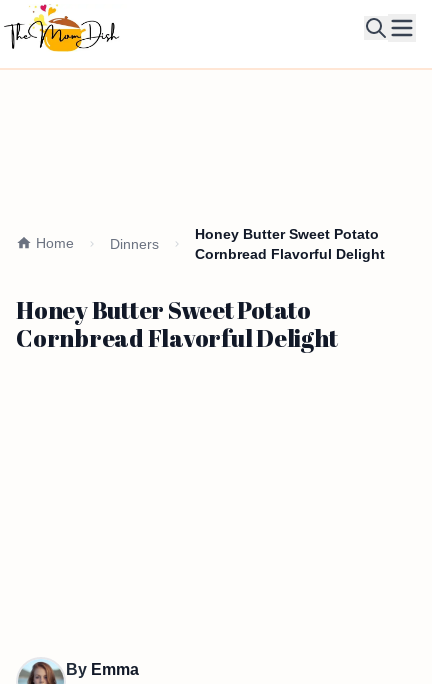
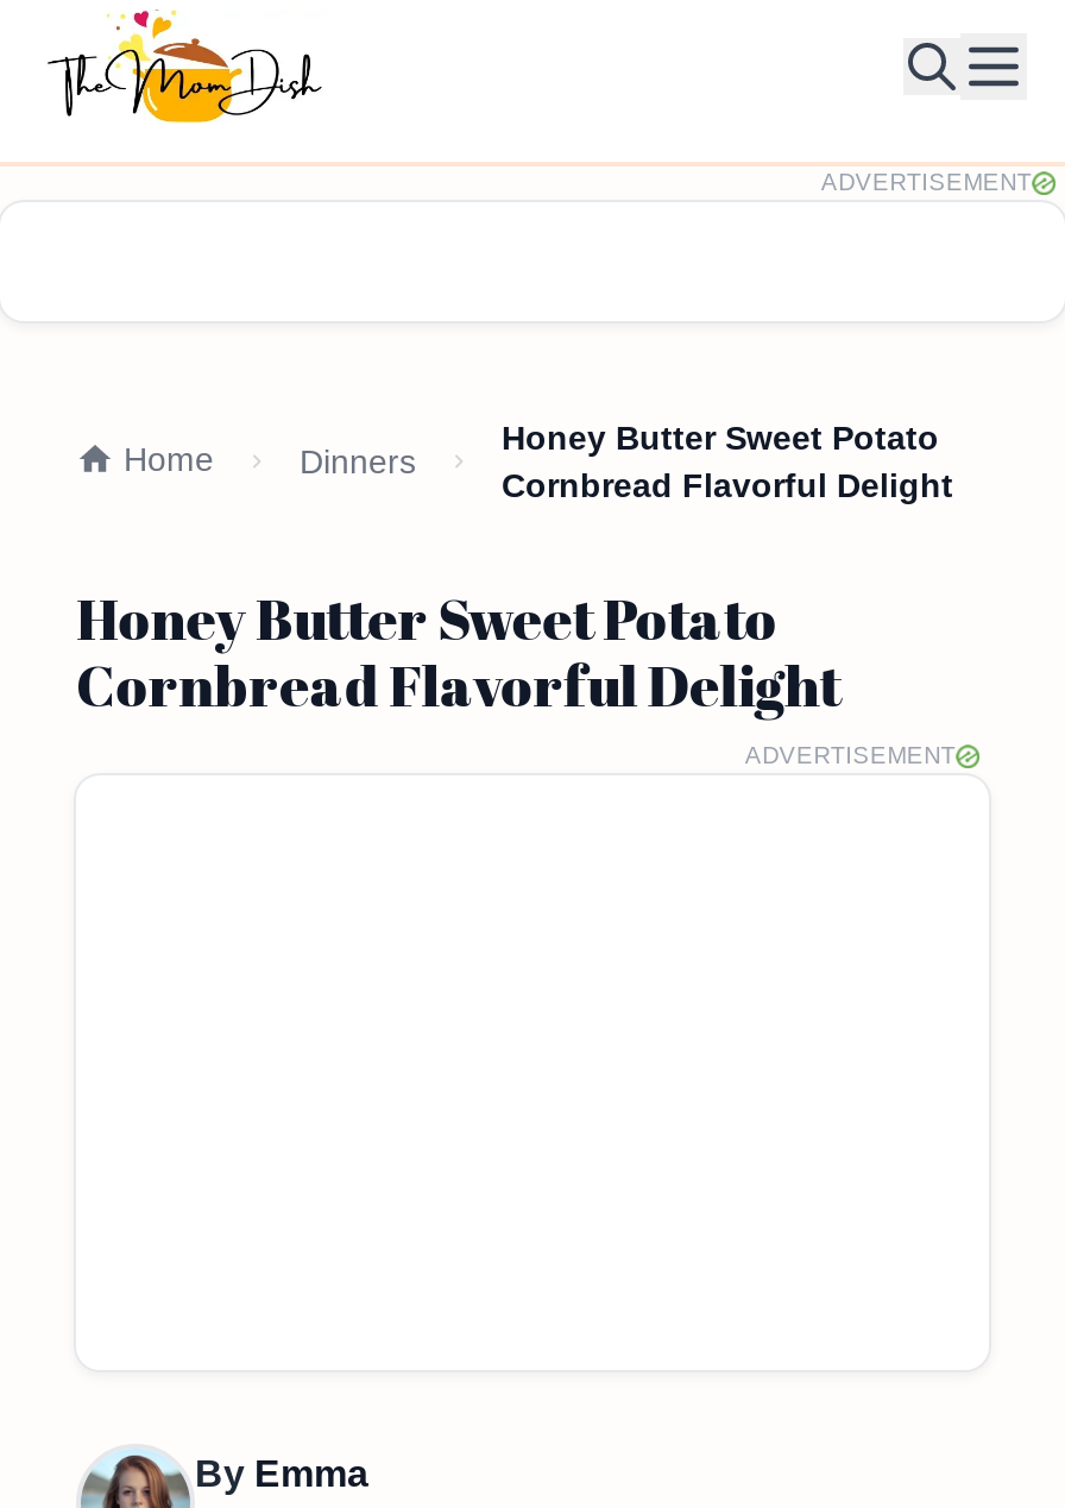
+ ADVERTISEMENT

+ ADVERTISEMENT
